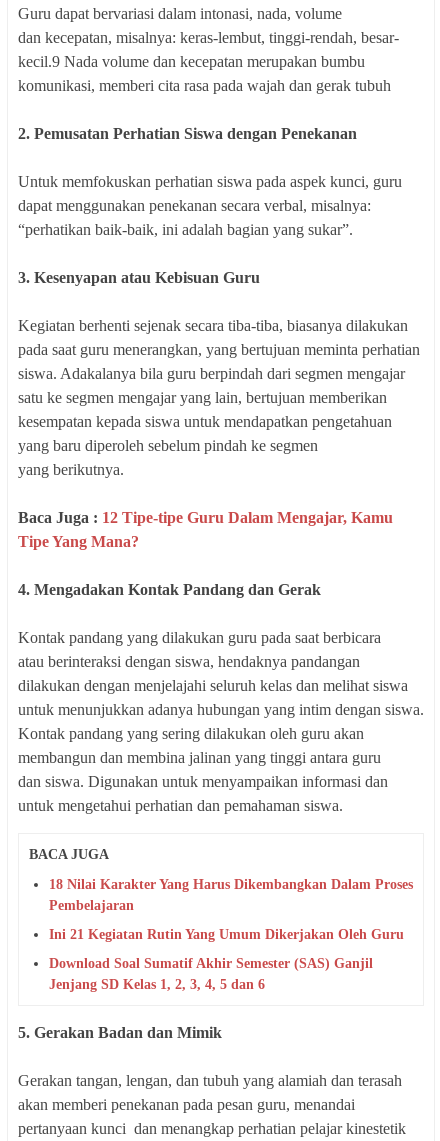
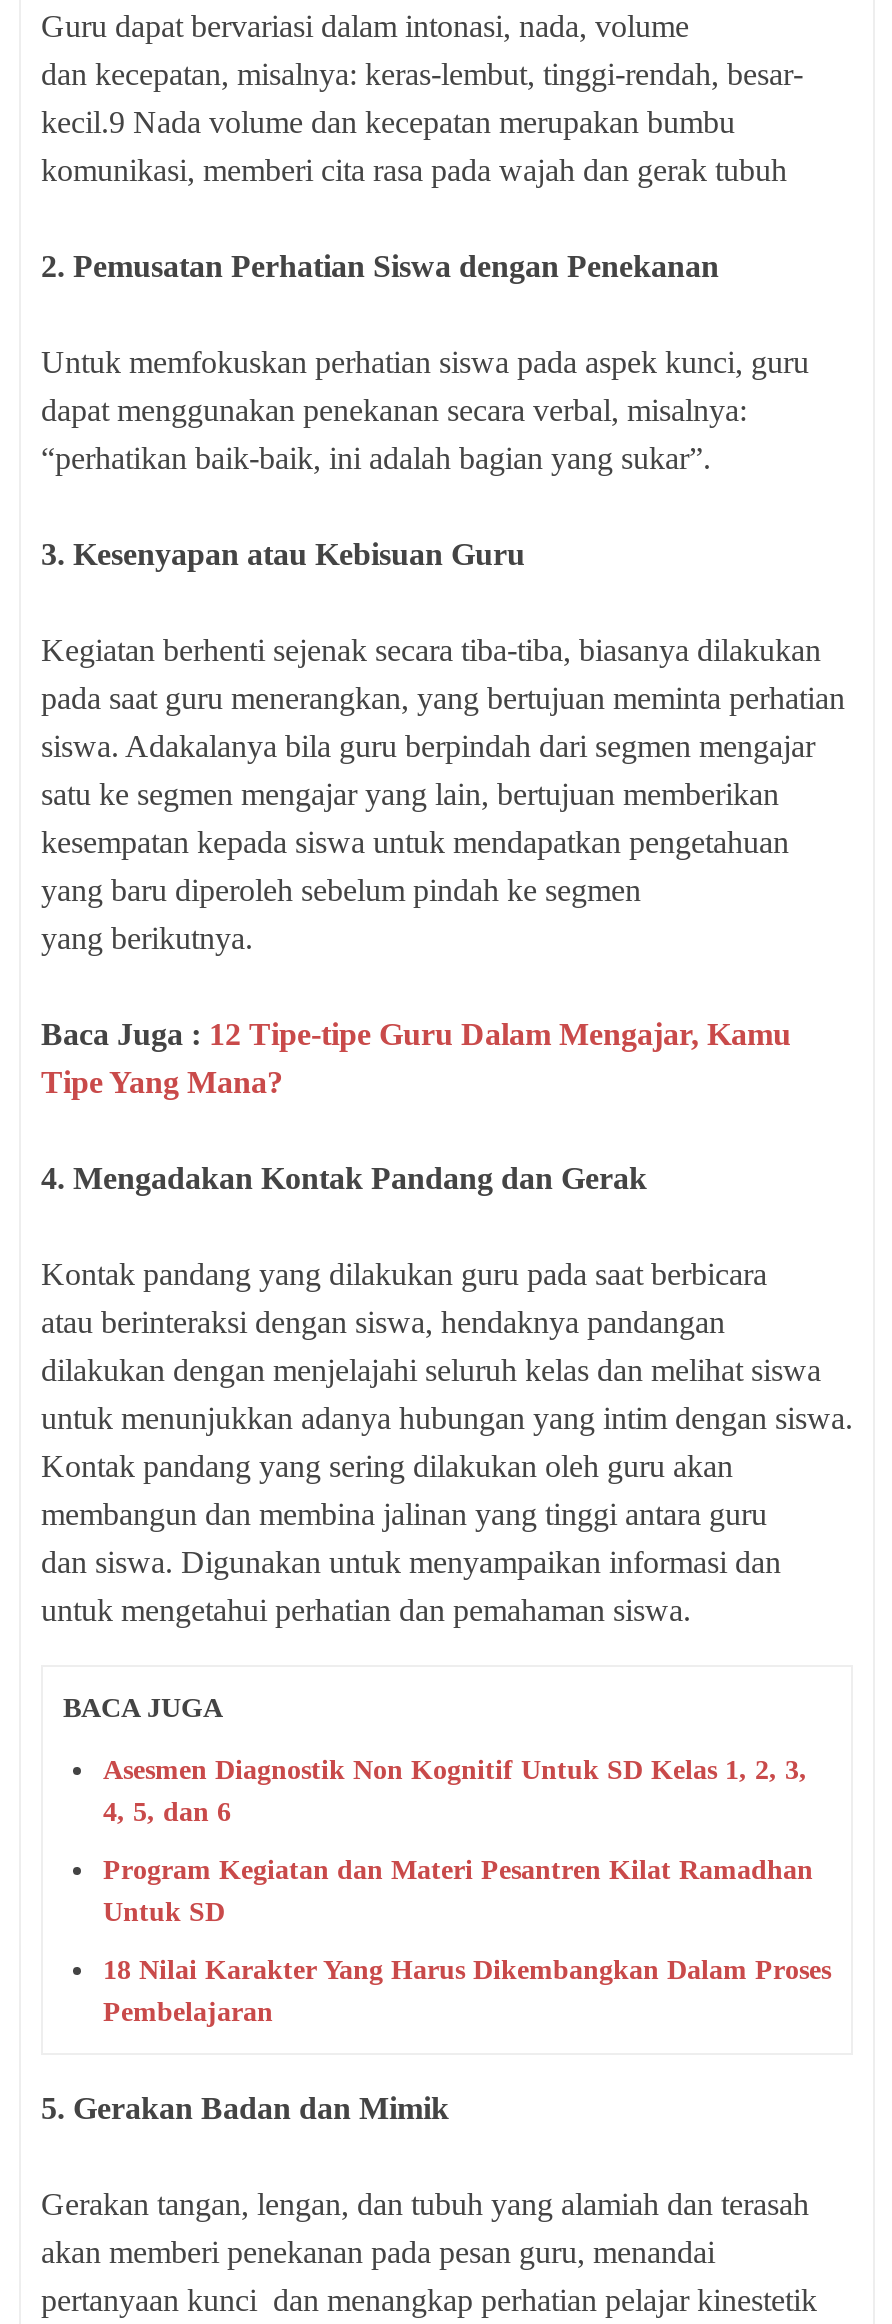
+ Asesmen Diagnostik Non Kognitif Untuk SD Kelas 1, 2, 3,
+ 4, 5, dan 6
+ Program Kegiatan dan Materi Pesantren Kilat Ramadhan
+ Untuk SD

moved down: 18 Nilai Karakter Yang Harus Dikembangkan Dalam Proses | Pembelajaran

- Ini 21 Kegiatan Rutin Yang Umum Dikerjakan Oleh Guru
- Download Soal Sumatif Akhir Semester (SAS) Ganjil
- Jenjang SD Kelas 1, 2, 3, 4, 5 dan 6
